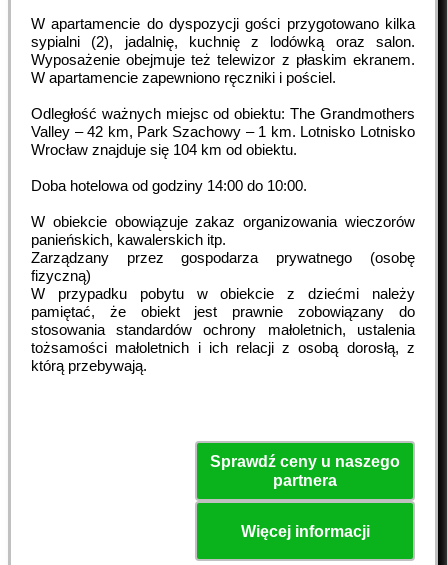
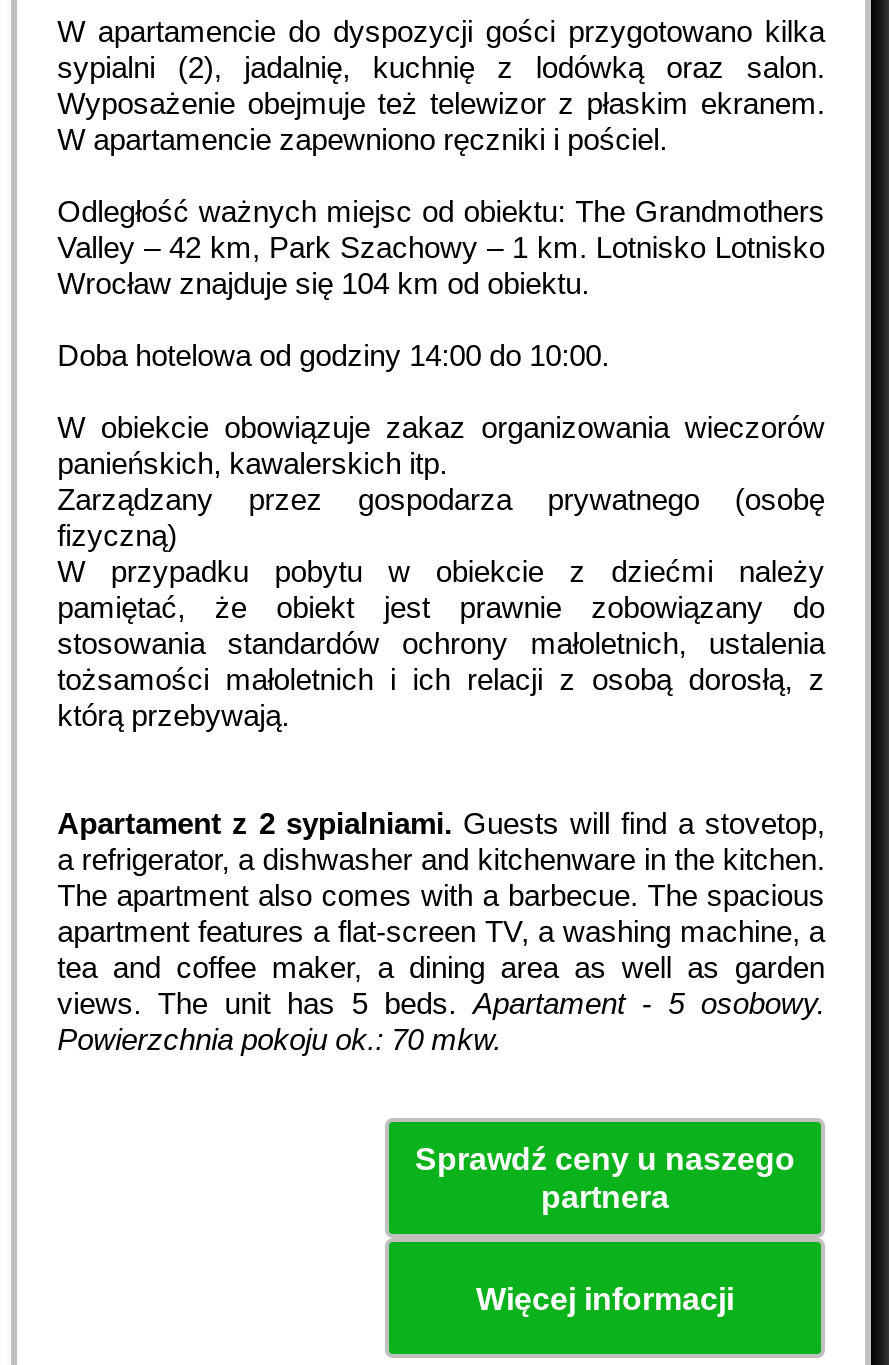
+ Apartament z 2 sypialniami. Guests will find a stovetop,
+ a refrigerator, a dishwasher and kitchenware in the kitchen.
+ The apartment also comes with a barbecue. The spacious
+ apartment features a flat-screen TV, a washing machine, a
+ tea and coffee maker, a dining area as well as garden
+ views. The unit has 5 beds. Apartament - 5 osobowy.
+ Powierzchnia pokoju ok.: 70 mkw.
